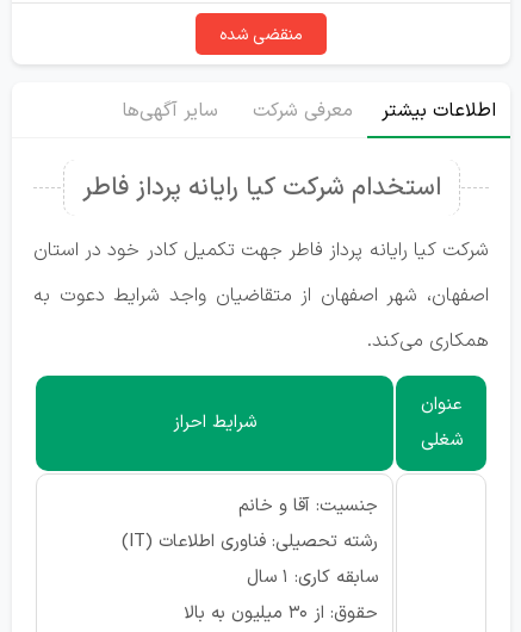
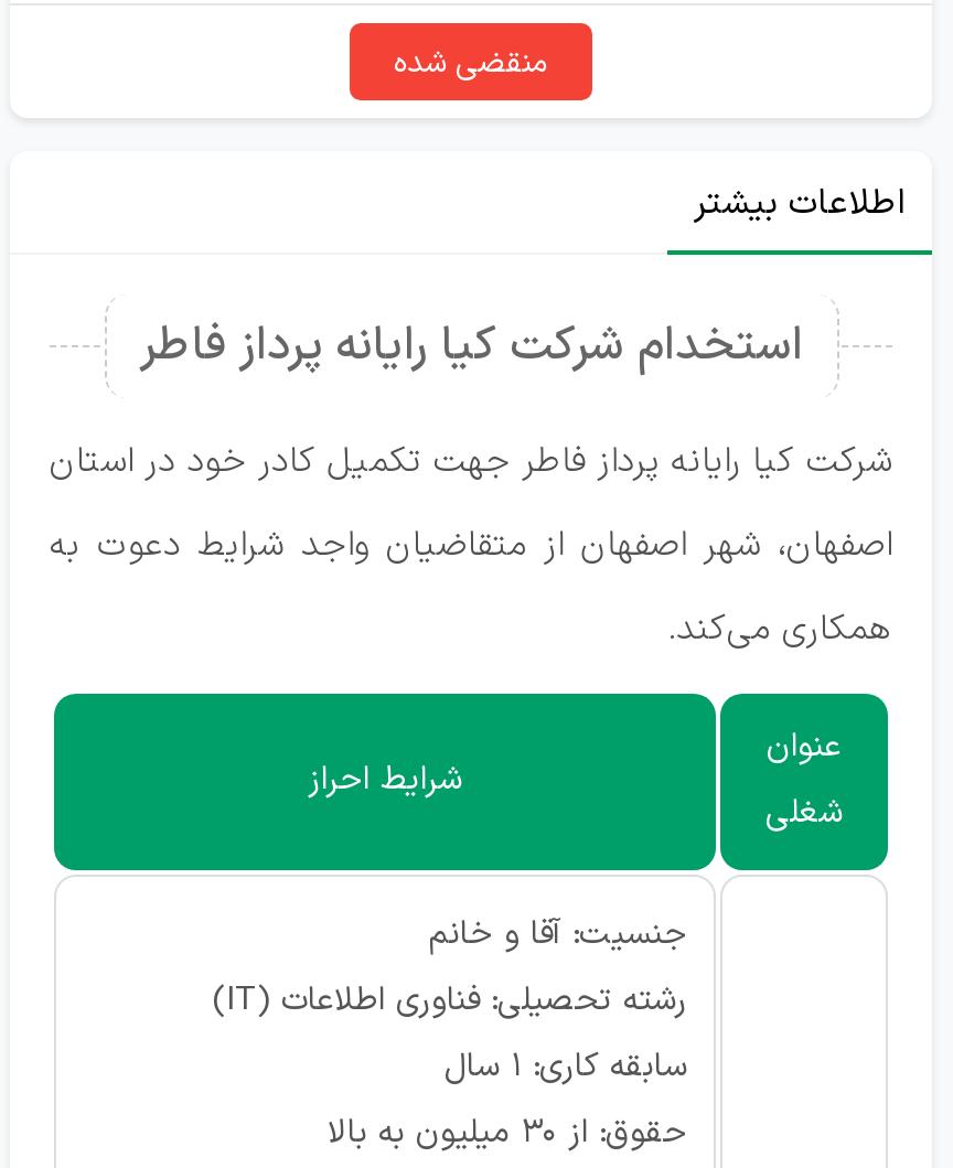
- معرفی شرکت
- سایر آگهی‌ها
